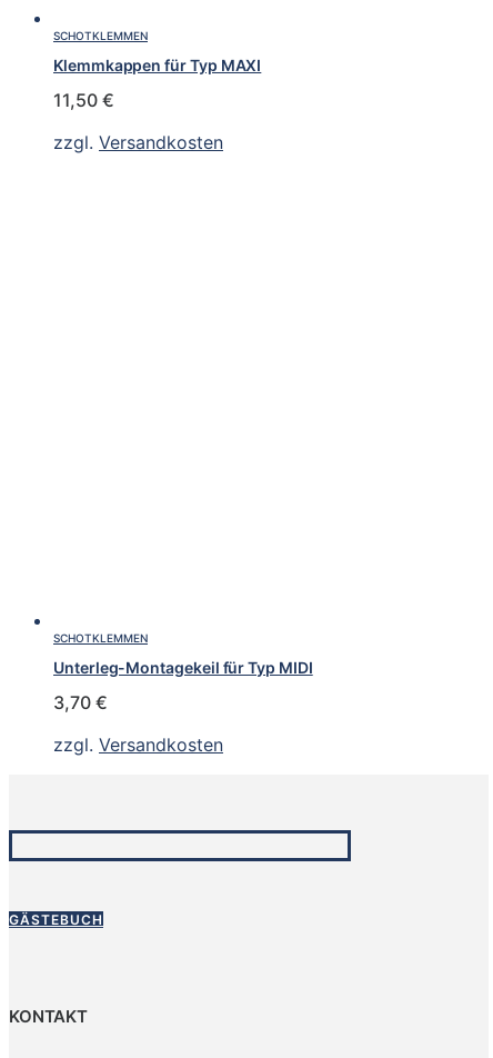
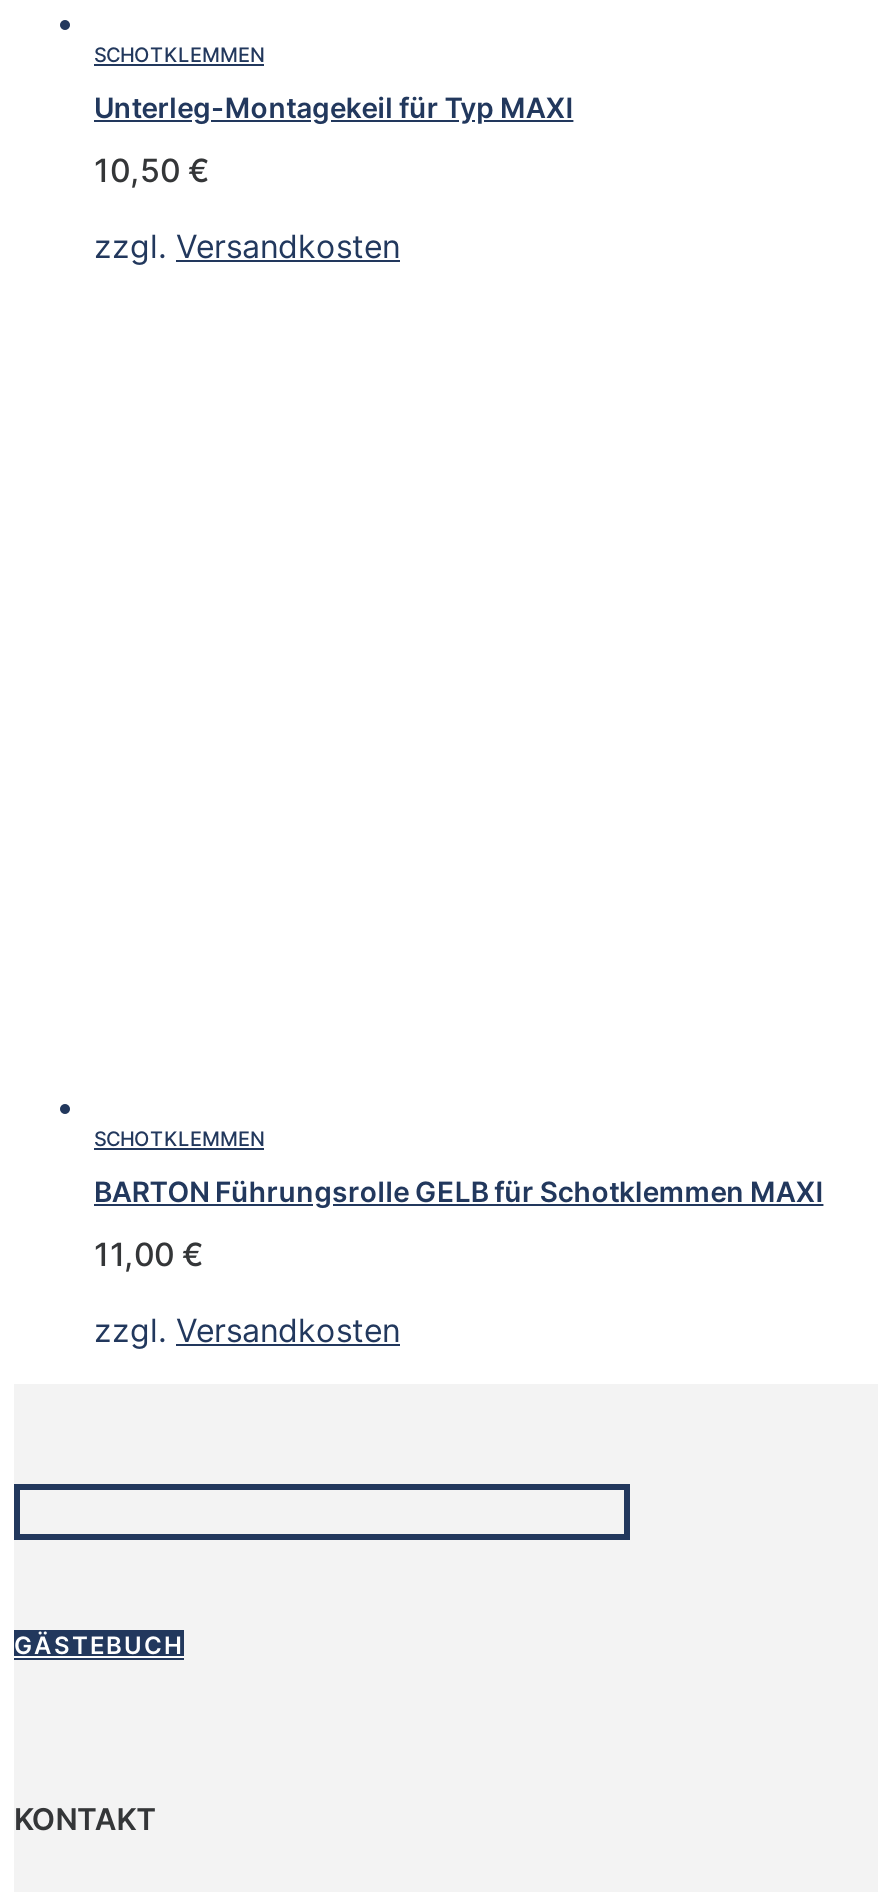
- Klemmkappen für Typ MAXI
+ Unterleg-Montagekeil für Typ MAXI

- 11,50 €
+ 10,50 €

- Unterleg-Montagekeil für Typ MIDI
+ BARTON Führungsrolle GELB für Schotklemmen MAXI

- 3,70 €
+ 11,00 €
